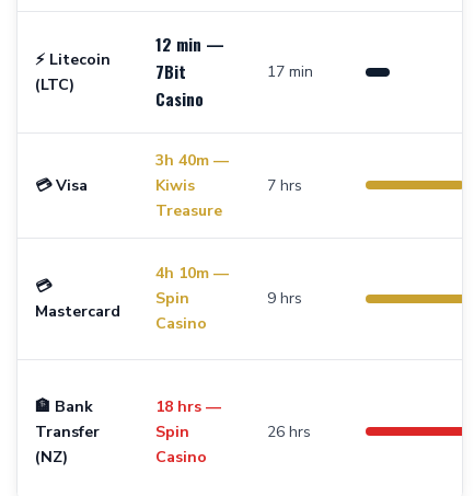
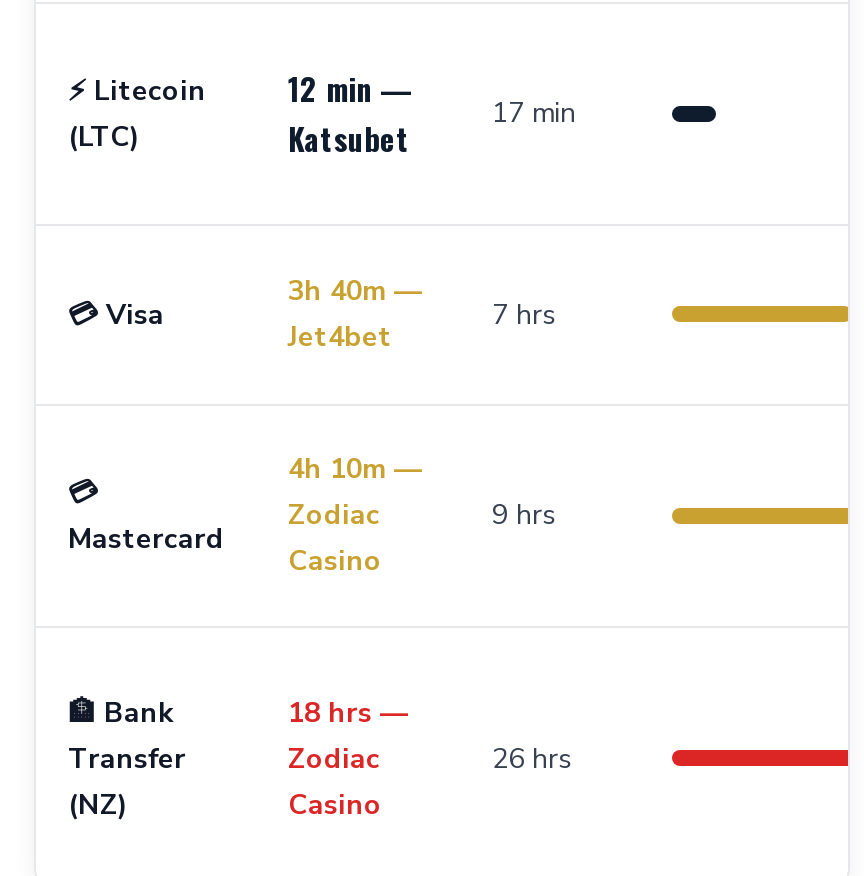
- 7Bit
- Casino
+ Katsubet

- Kiwis
- Treasure
+ Jet4bet

- Spin
+ Zodiac

- Spin
+ Zodiac
